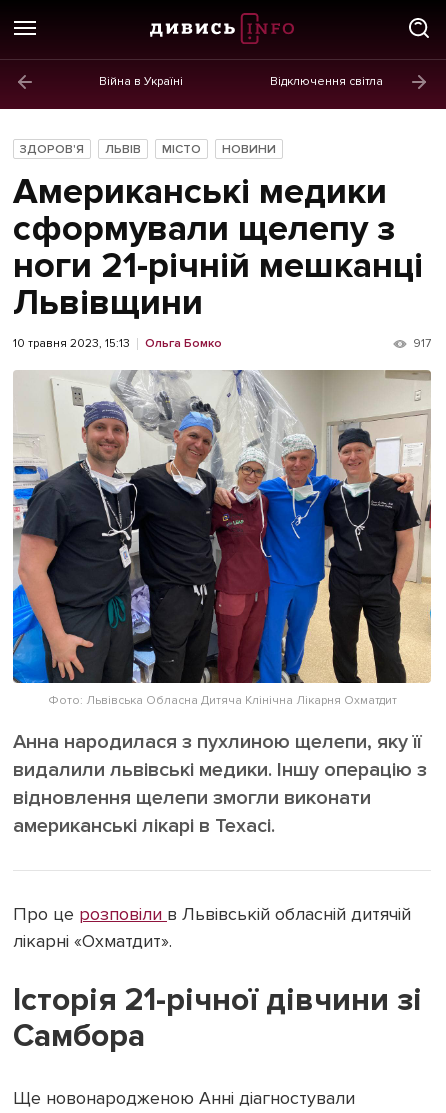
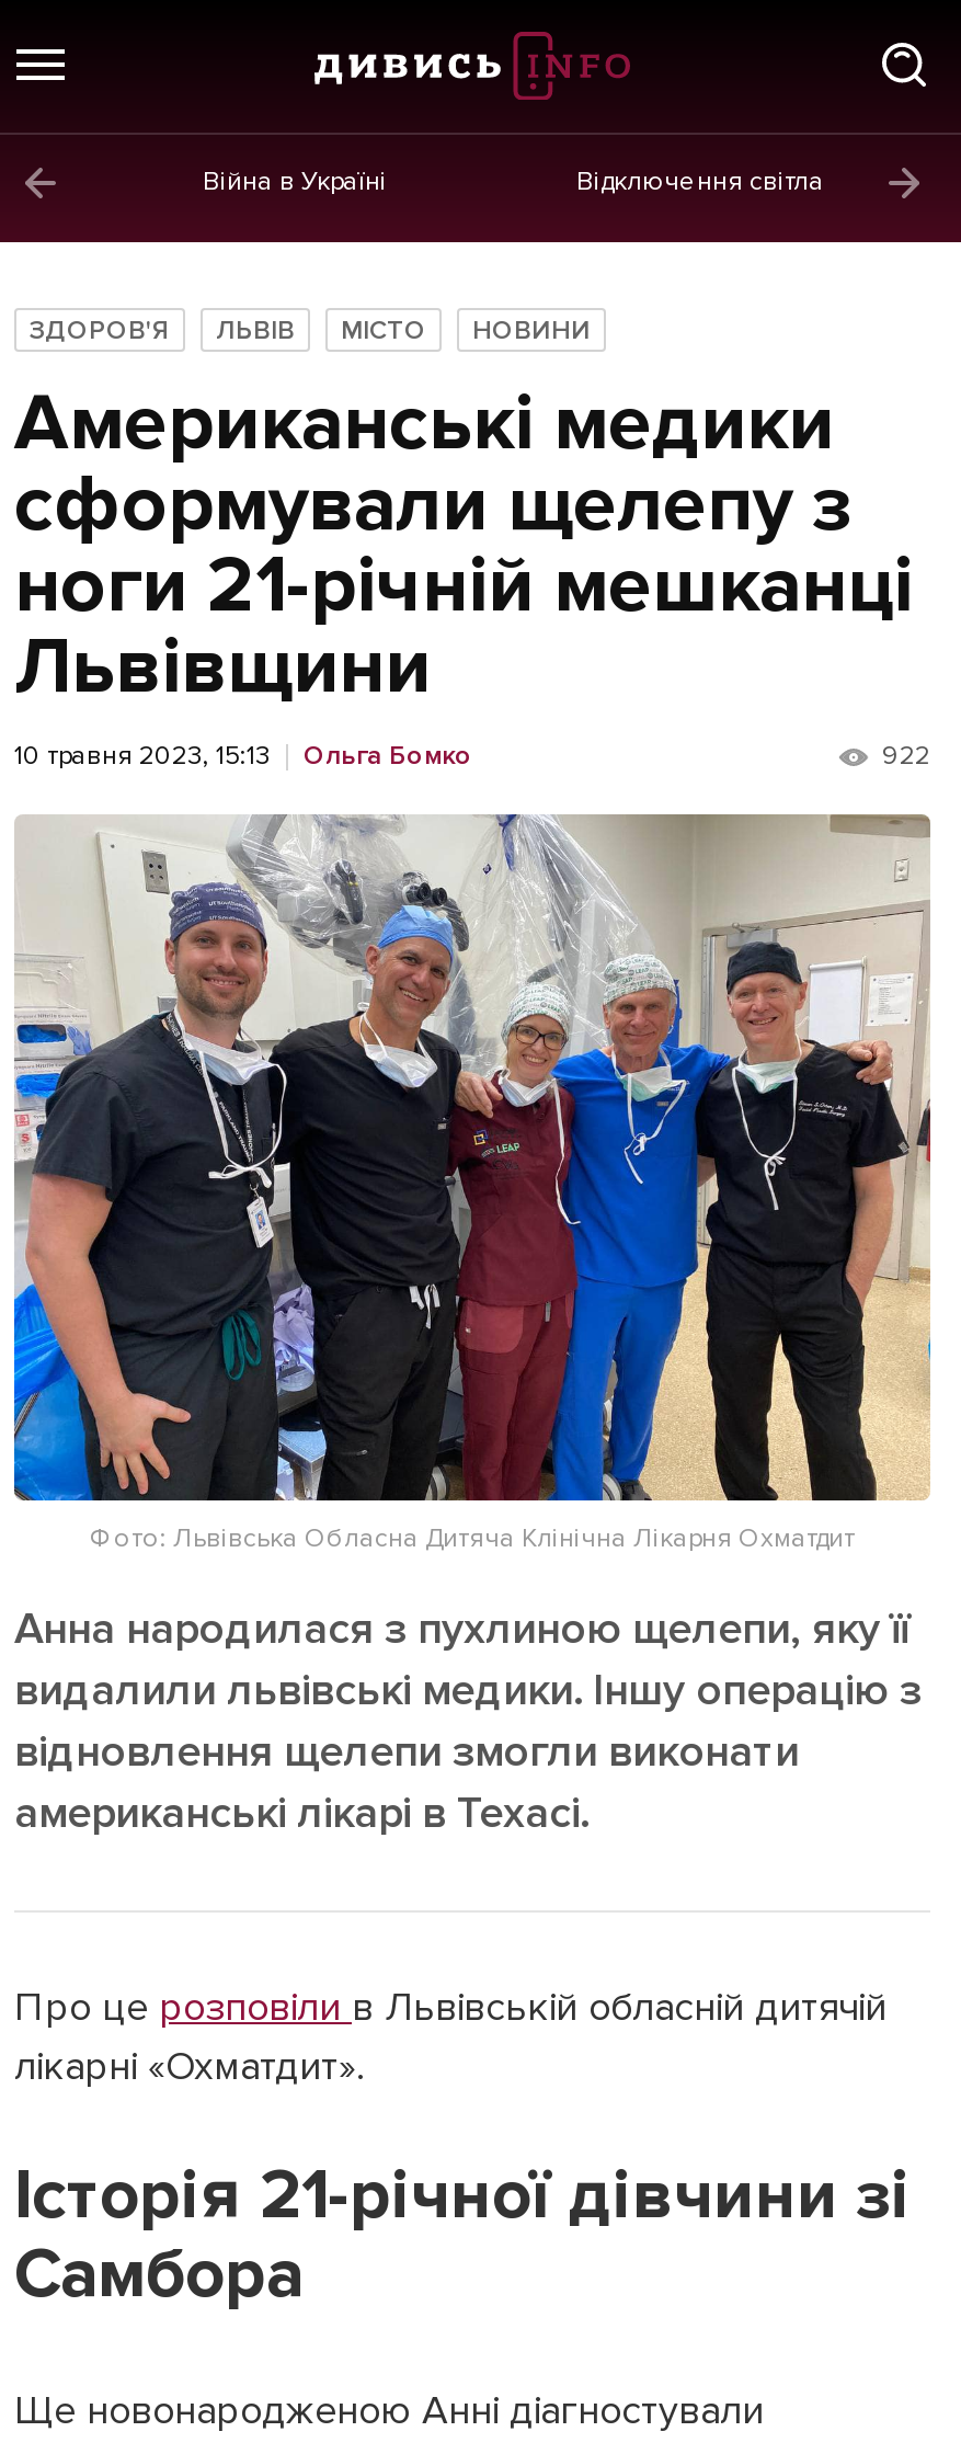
- 917
+ 922
